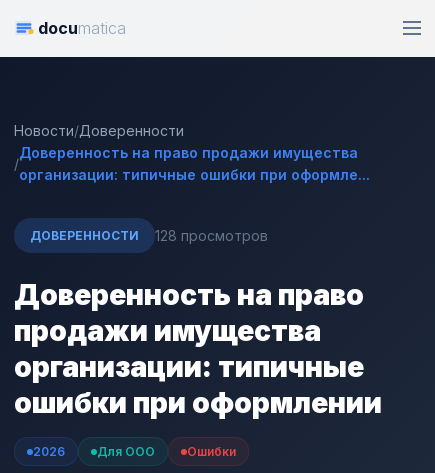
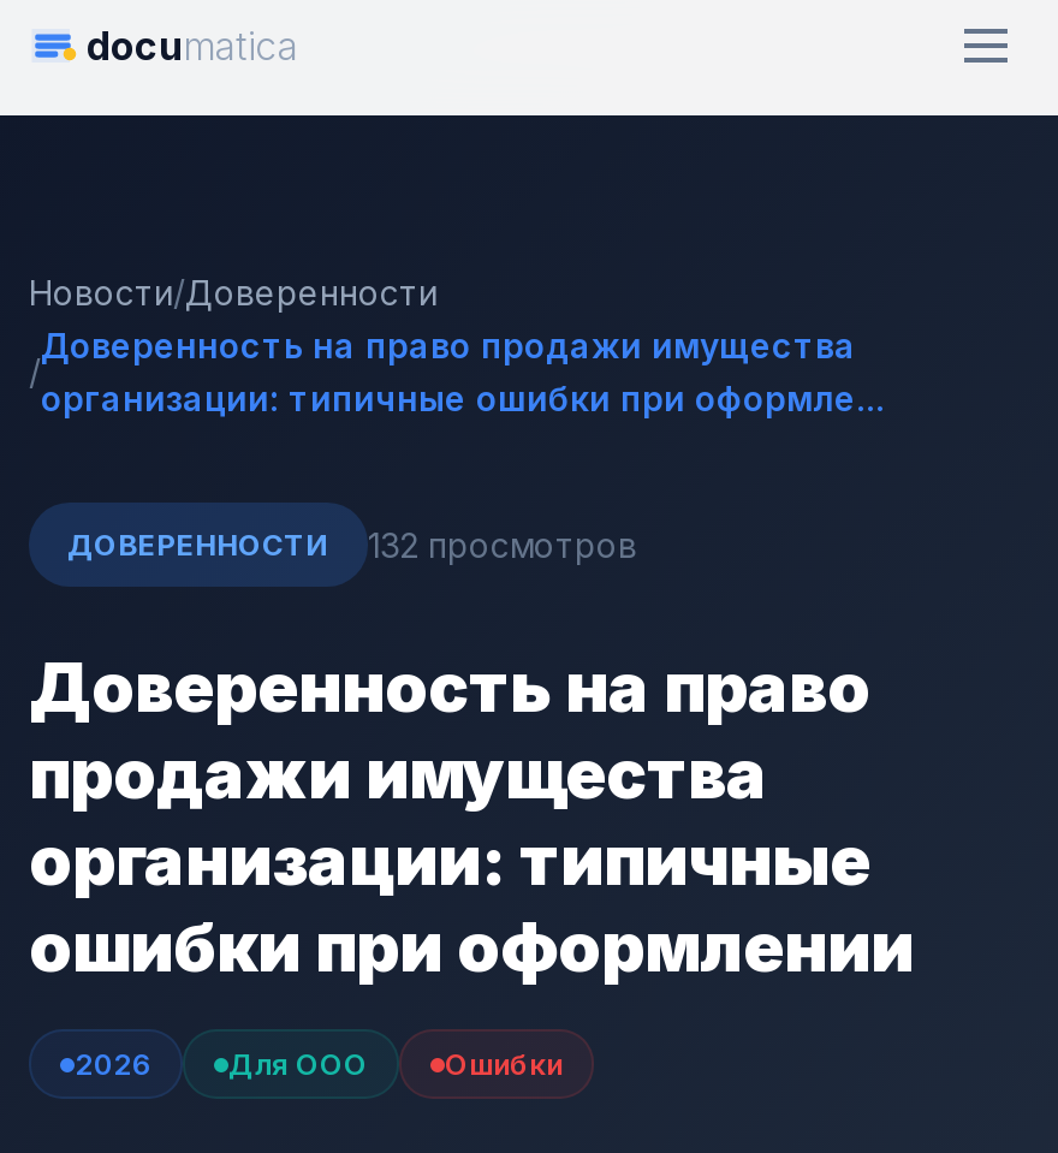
- ДОВЕРЕННОСТИ 128 просмотров
+ ДОВЕРЕННОСТИ 132 просмотров
